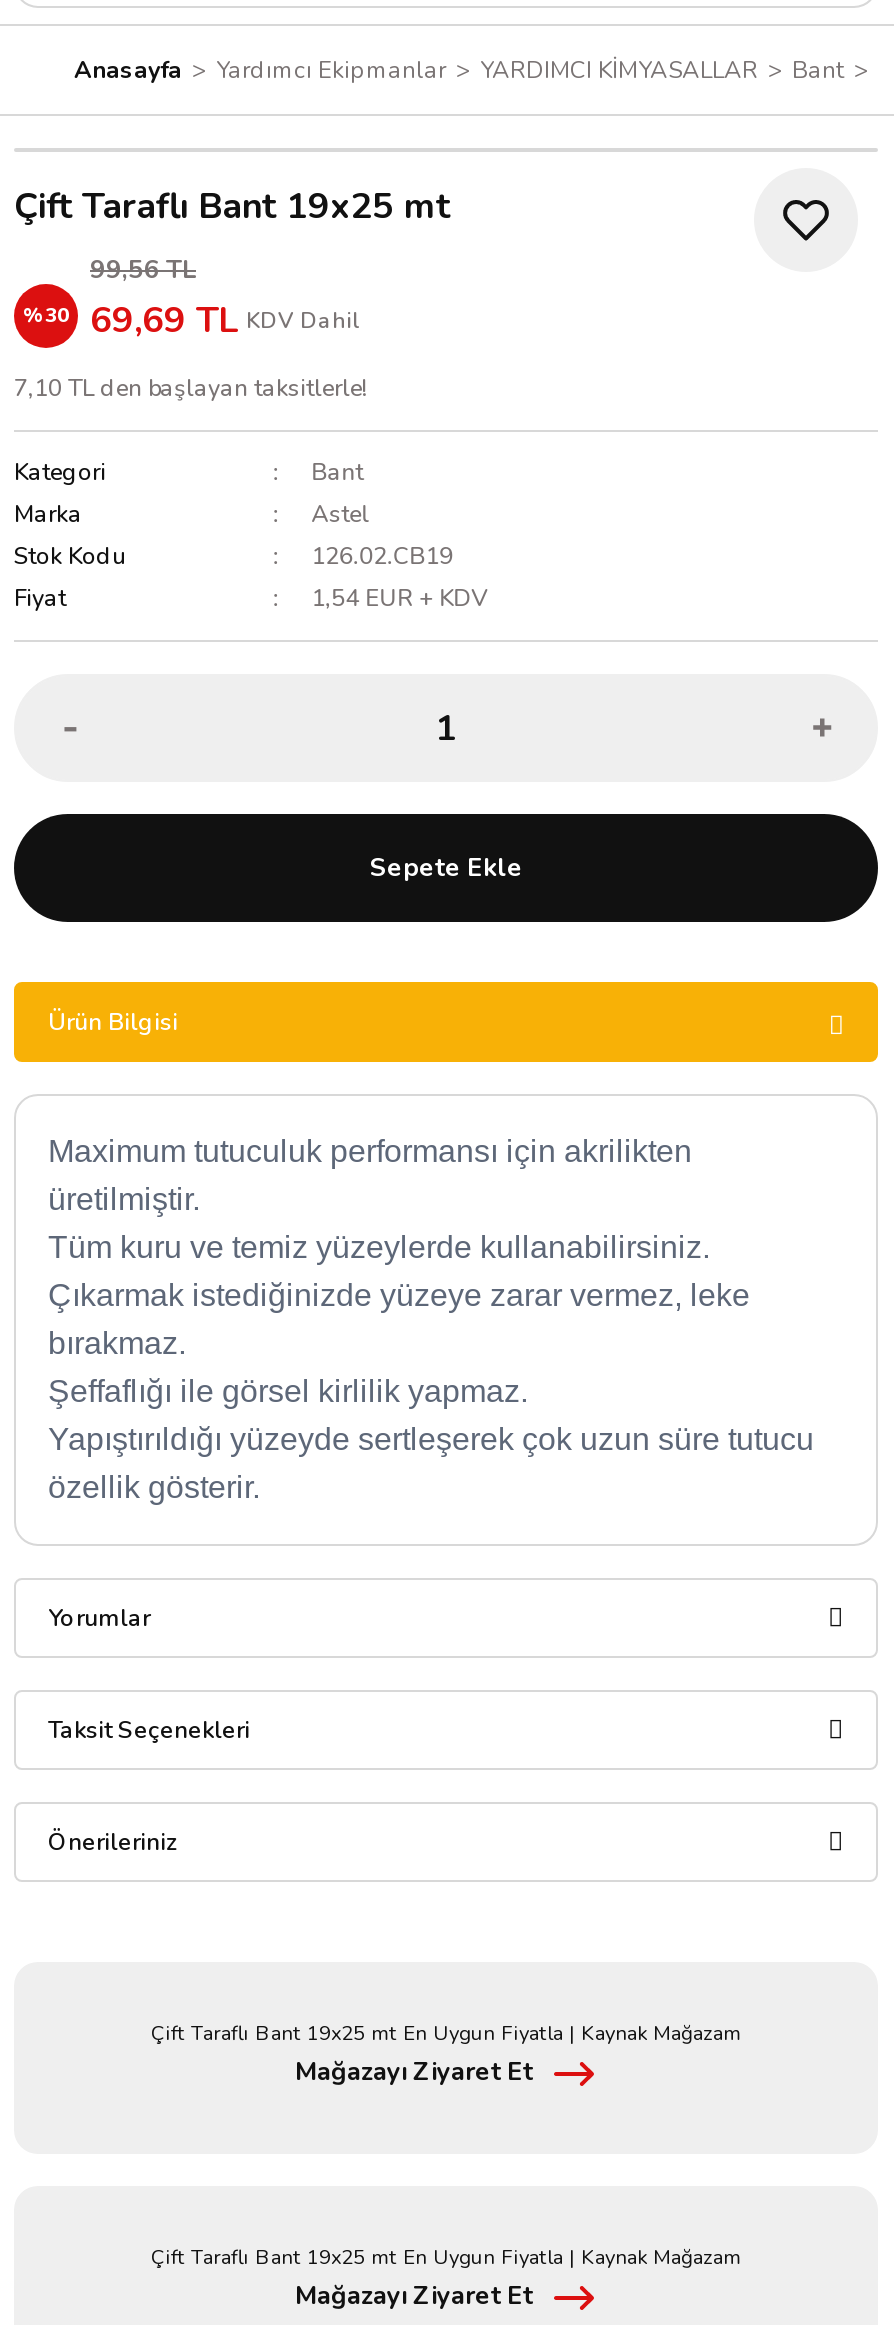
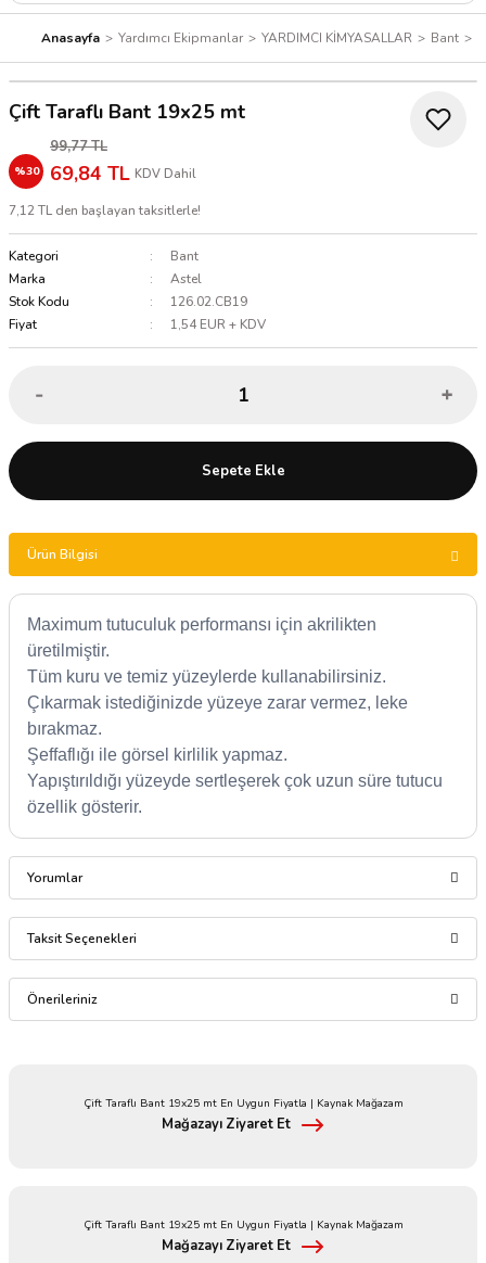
- 99,56 TL
+ 99,77 TL

- %30 69,69 TL KDV Dahil
+ %30 69,84 TL KDV Dahil

- 7,10 TL den başlayan taksitlerle!
+ 7,12 TL den başlayan taksitlerle!
